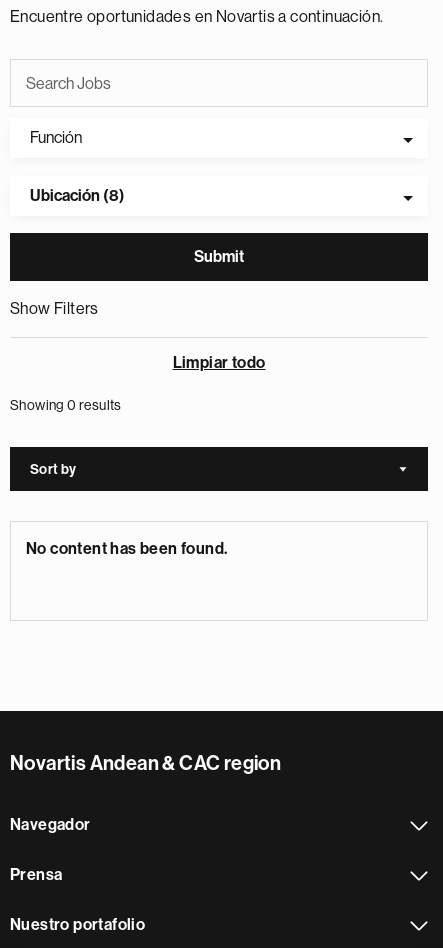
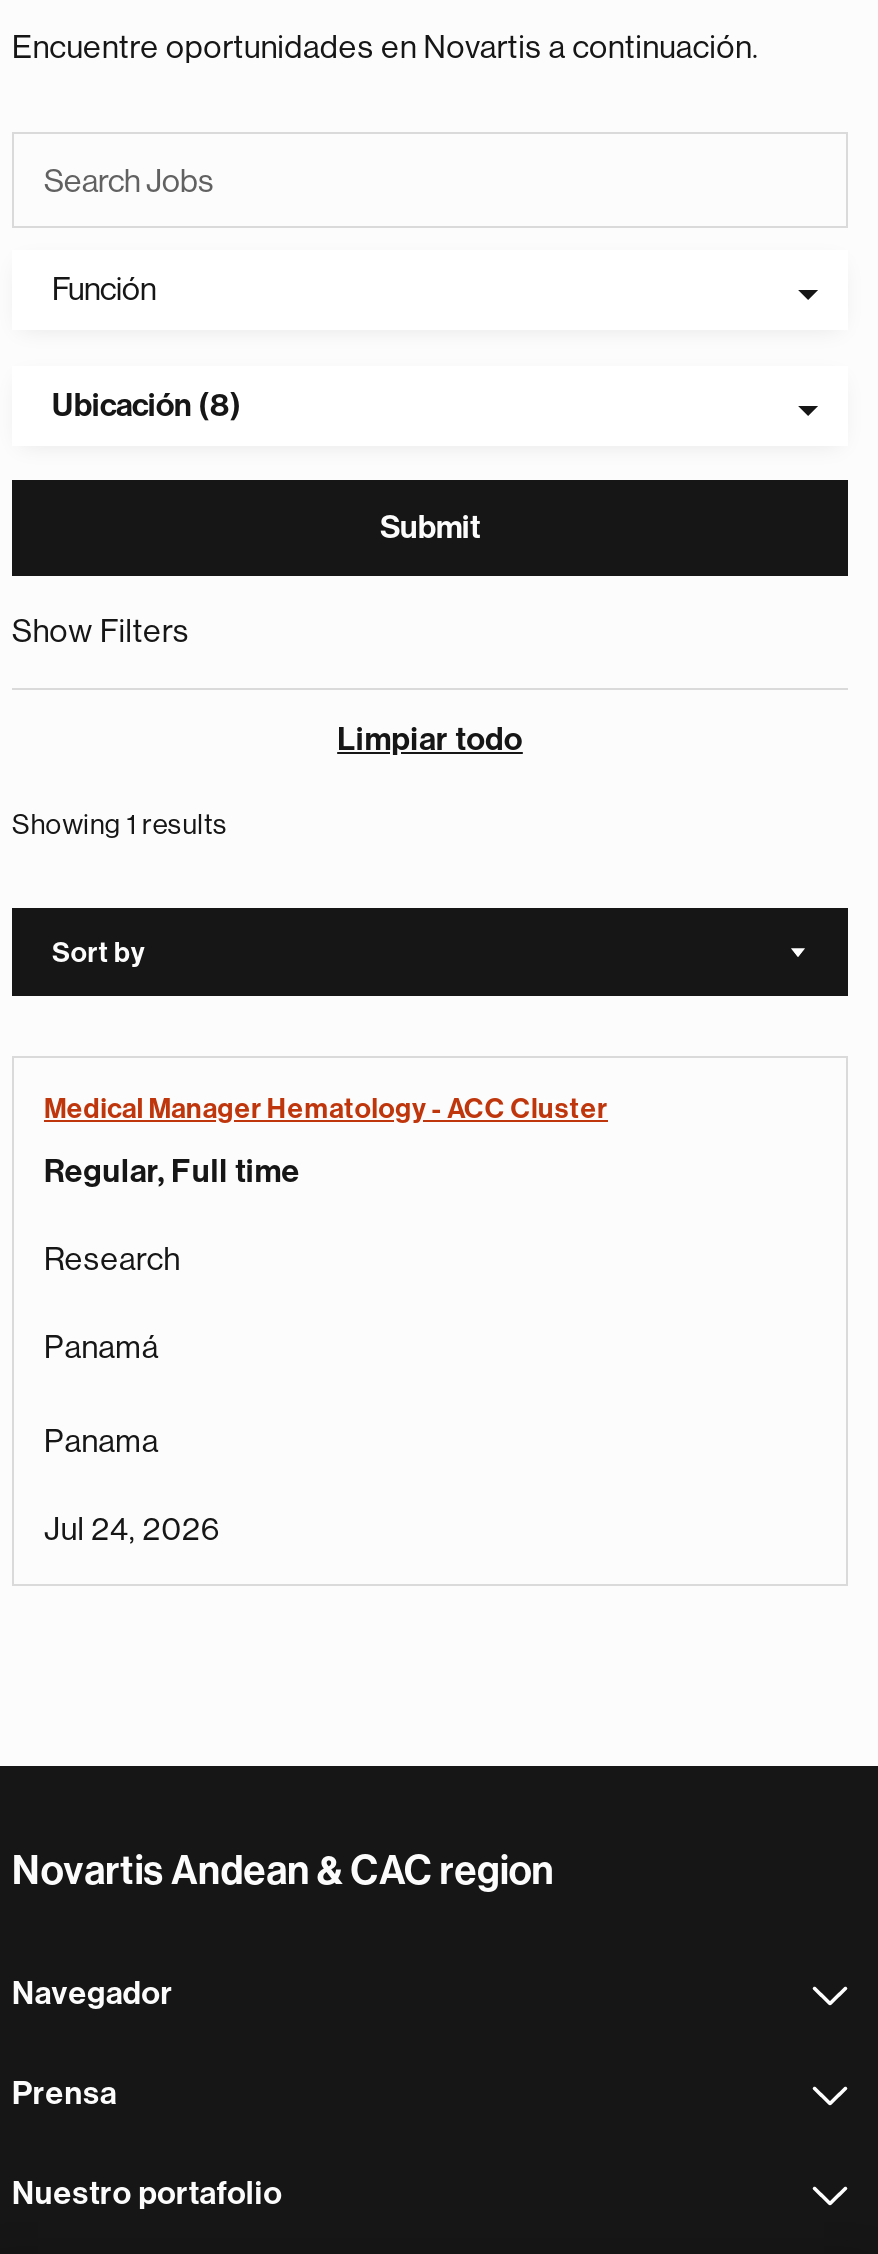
- Showing 0 results
+ Showing 1 results

- No content has been found.
+ Medical Manager Hematology - ACC Cluster
+ Regular, Full time
+ Research
+ Panamá
+ Panama
+ Jul 24, 2026
